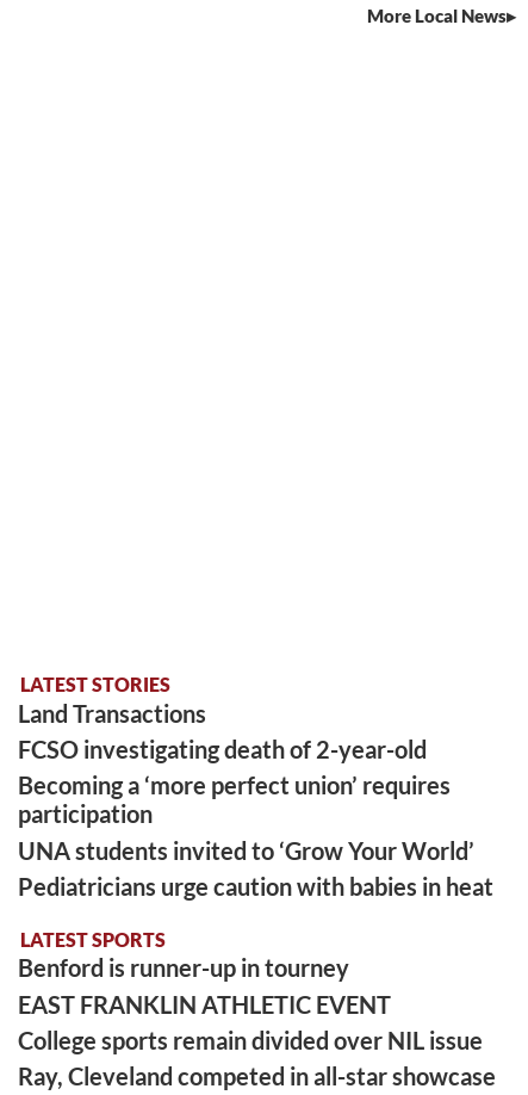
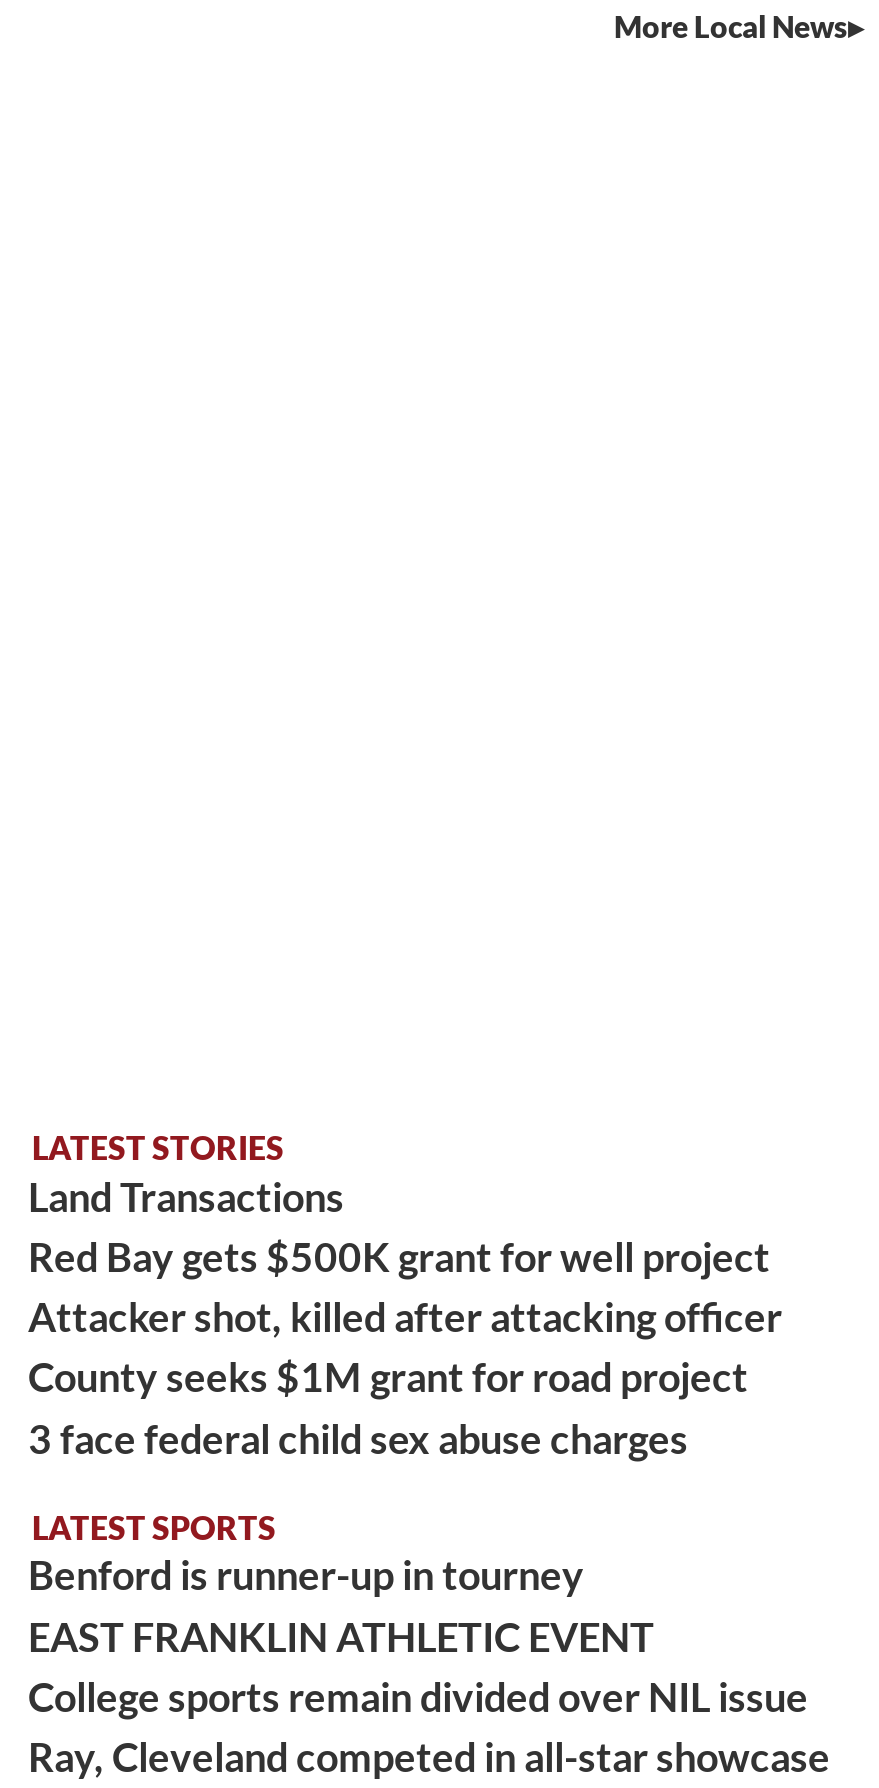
- FCSO investigating death of 2-year-old
- Becoming a ‘more perfect union’ requires
- participation
- UNA students invited to ‘Grow Your World’
- Pediatricians urge caution with babies in heat
+ Red Bay gets $500K grant for well project
+ Attacker shot, killed after attacking officer
+ County seeks $1M grant for road project
+ 3 face federal child sex abuse charges
